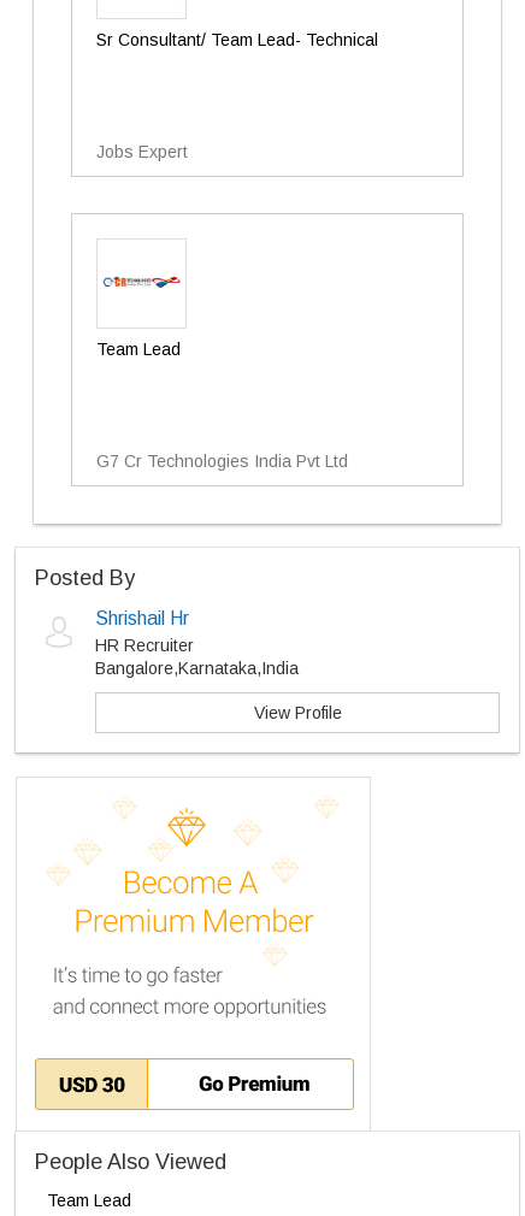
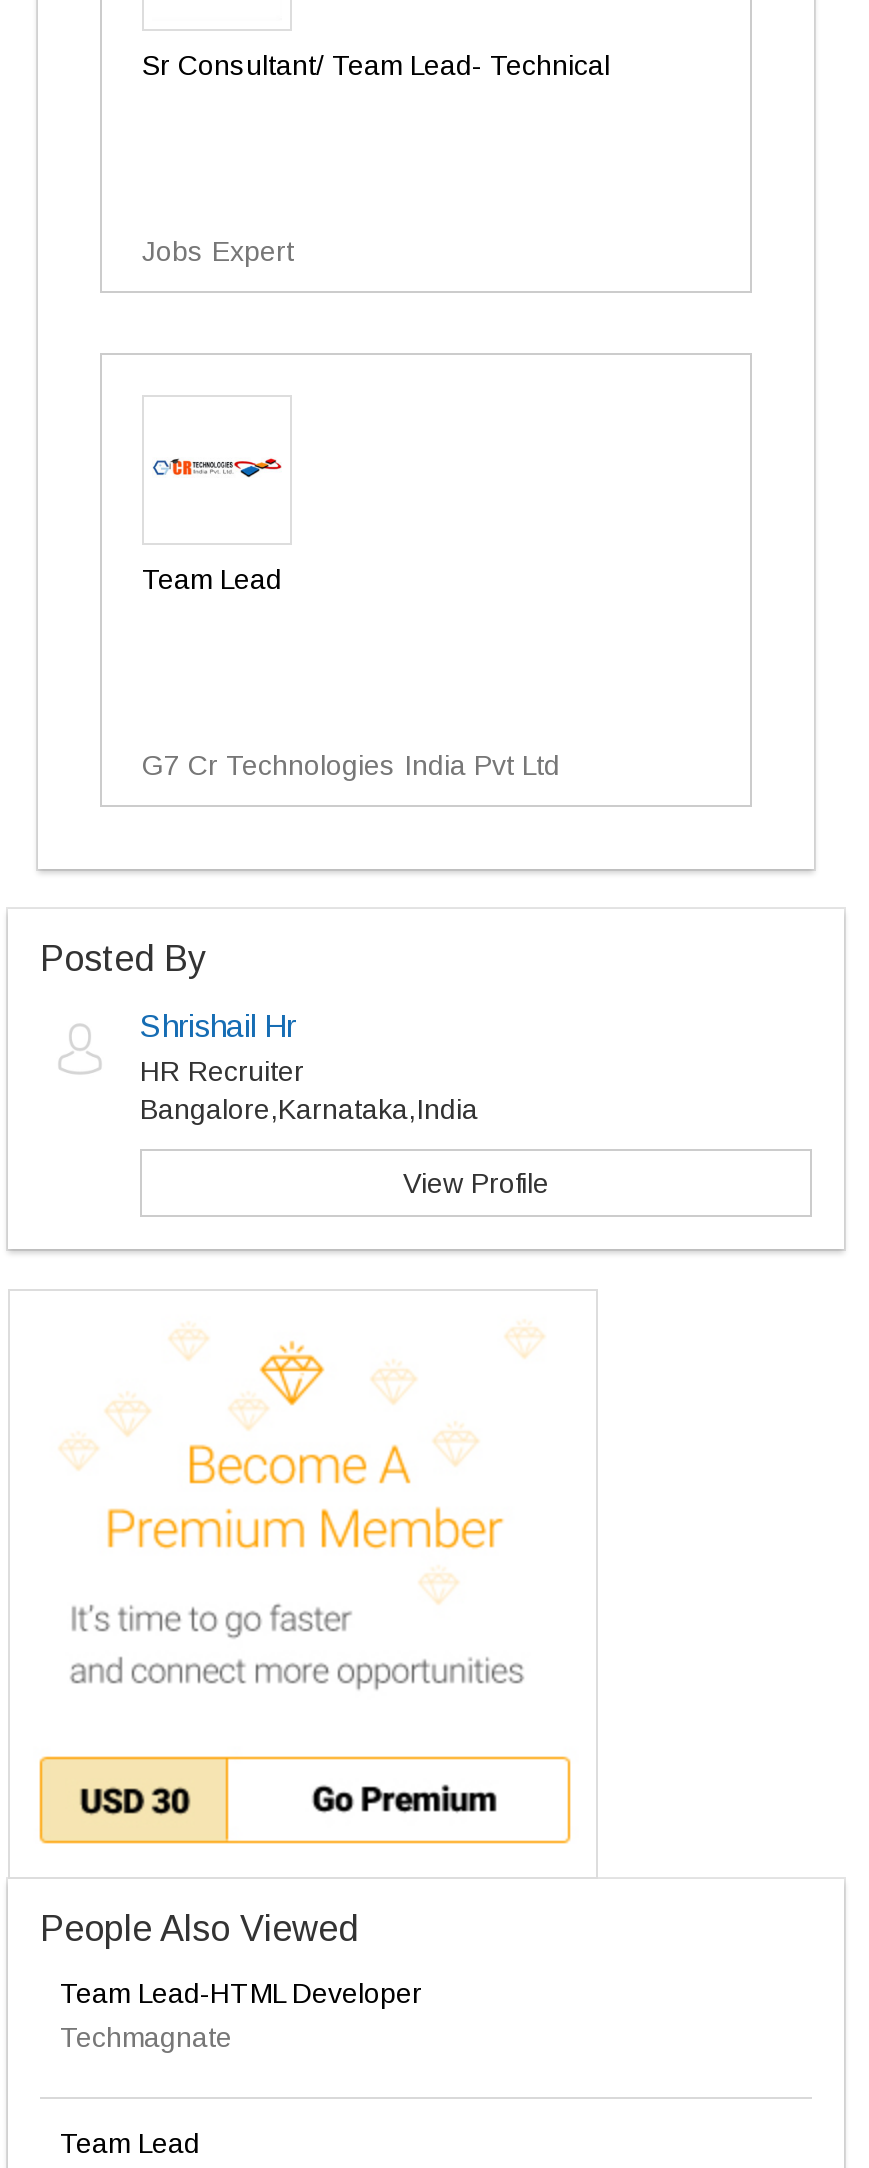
+ Team Lead-HTML Developer
+ Techmagnate
